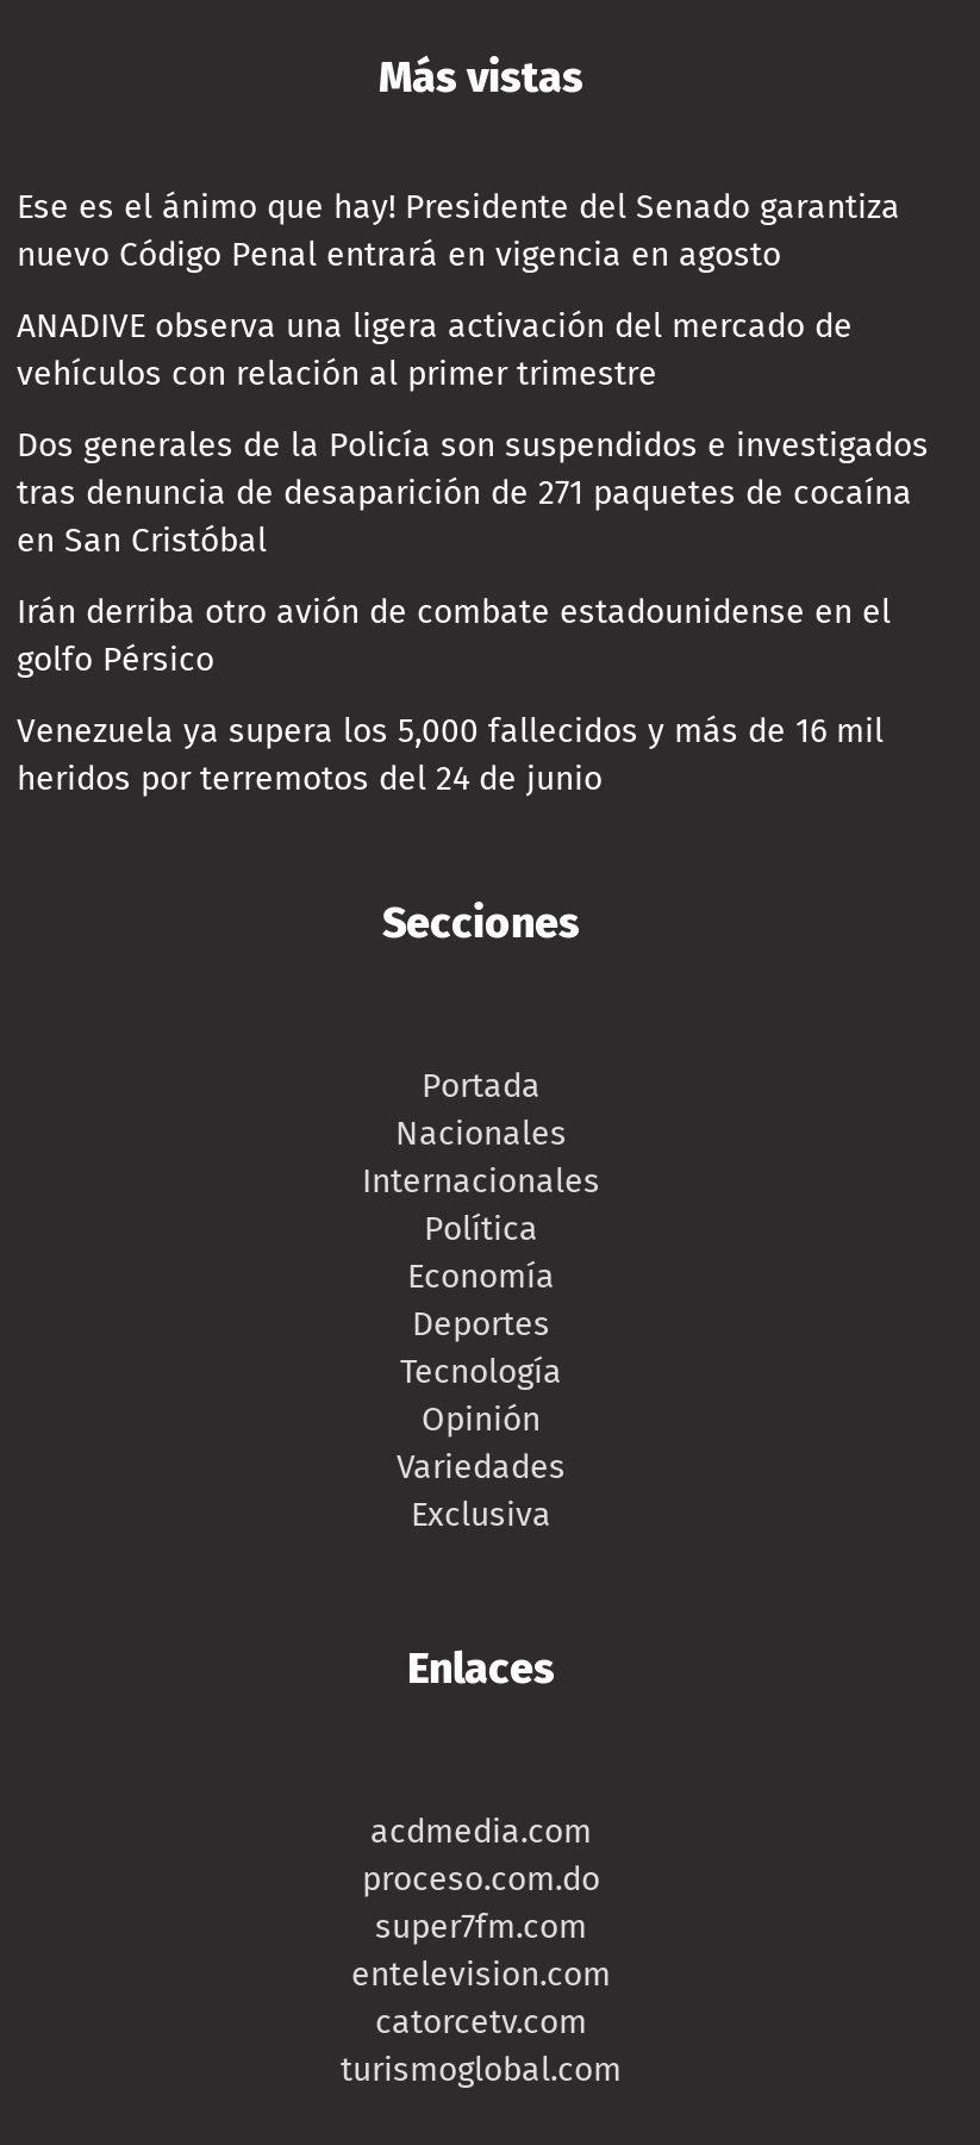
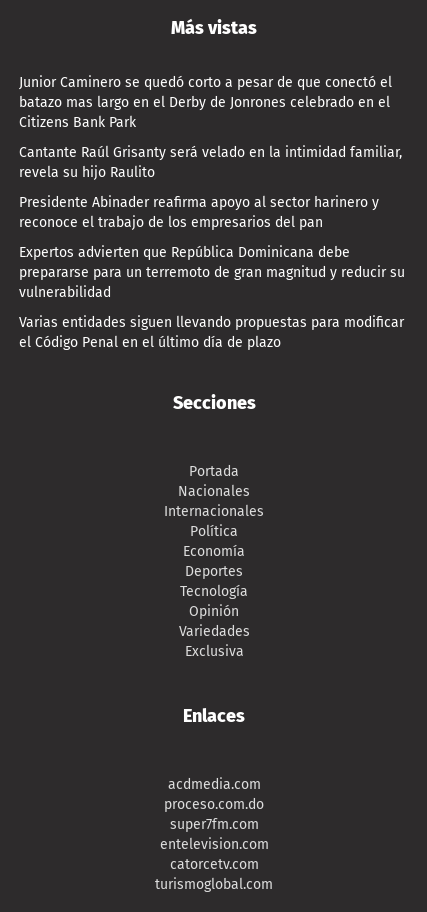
- Ese es el ánimo que hay! Presidente del Senado garantiza
- nuevo Código Penal entrará en vigencia en agosto
+ Junior Caminero se quedó corto a pesar de que conectó el
+ batazo mas largo en el Derby de Jonrones celebrado en el
+ Citizens Bank Park

- ANADIVE observa una ligera activación del mercado de
- vehículos con relación al primer trimestre
+ Cantante Raúl Grisanty será velado en la intimidad familiar,
+ revela su hijo Raulito

- Dos generales de la Policía son suspendidos e investigados
- tras denuncia de desaparición de 271 paquetes de cocaína
- en San Cristóbal
+ Presidente Abinader reafirma apoyo al sector harinero y
+ reconoce el trabajo de los empresarios del pan

- Irán derriba otro avión de combate estadounidense en el
- golfo Pérsico
+ Expertos advierten que República Dominicana debe
+ prepararse para un terremoto de gran magnitud y reducir su
+ vulnerabilidad

- Venezuela ya supera los 5,000 fallecidos y más de 16 mil
- heridos por terremotos del 24 de junio
+ Varias entidades siguen llevando propuestas para modificar
+ el Código Penal en el último día de plazo
